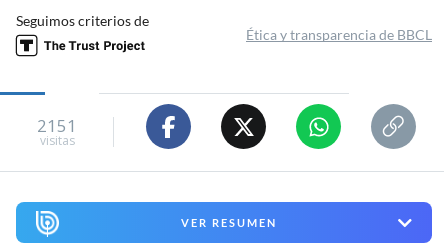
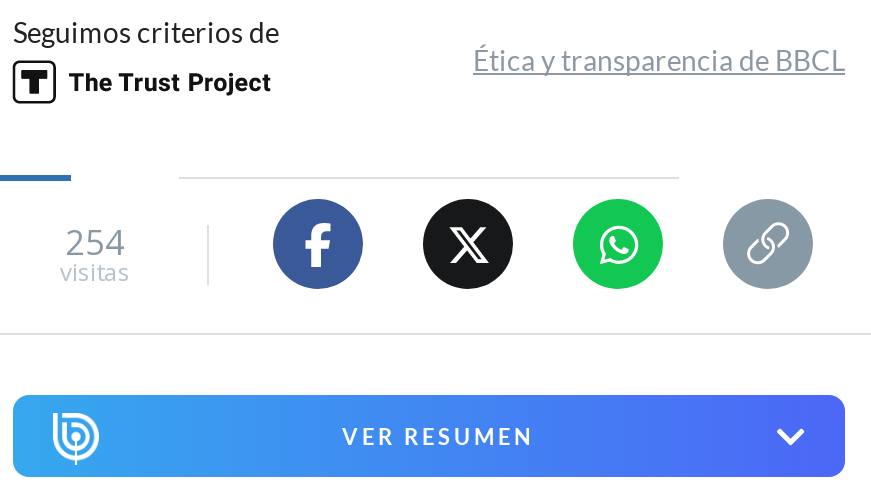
- 2151
+ 254
